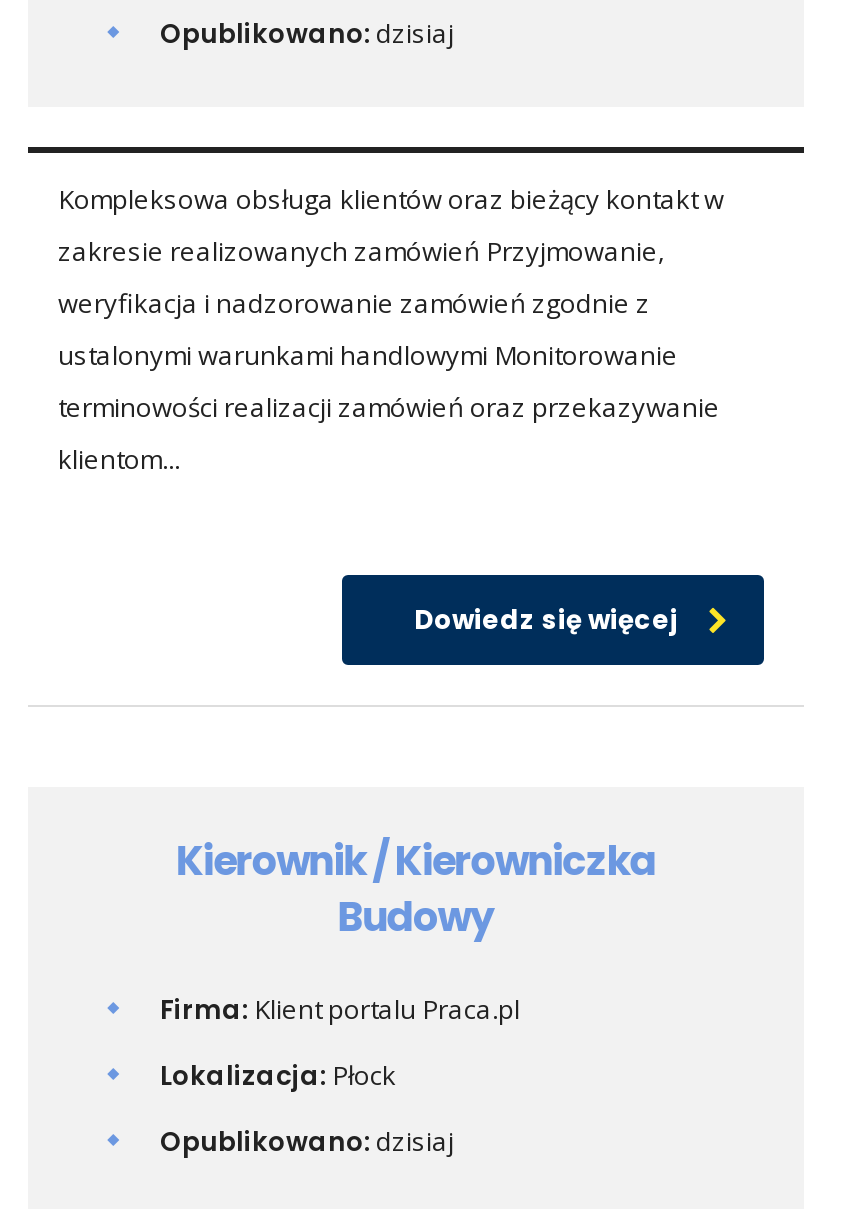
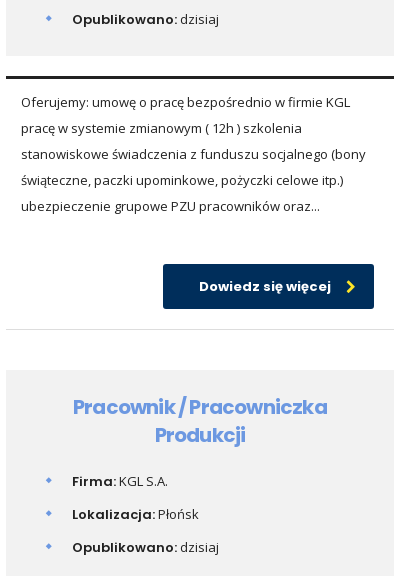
- Kompleksowa obsługa klientów oraz bieżący kontakt w
- zakresie realizowanych zamówień Przyjmowanie,
- weryfikacja i nadzorowanie zamówień zgodnie z
- ustalonymi warunkami handlowymi Monitorowanie
- terminowości realizacji zamówień oraz przekazywanie
- klientom...
+ Oferujemy: umowę o pracę bezpośrednio w firmie KGL
+ pracę w systemie zmianowym ( 12h ) szkolenia
+ stanowiskowe świadczenia z funduszu socjalnego (bony
+ świąteczne, paczki upominkowe, pożyczki celowe itp.)
+ ubezpieczenie grupowe PZU pracowników oraz...

- Kierownik / Kierowniczka
- Budowy
+ Pracownik / Pracowniczka
+ Produkcji

- Firma: Klient portalu Praca.pl
+ Firma: KGL S.A.

- Lokalizacja: Płock
+ Lokalizacja: Płońsk
